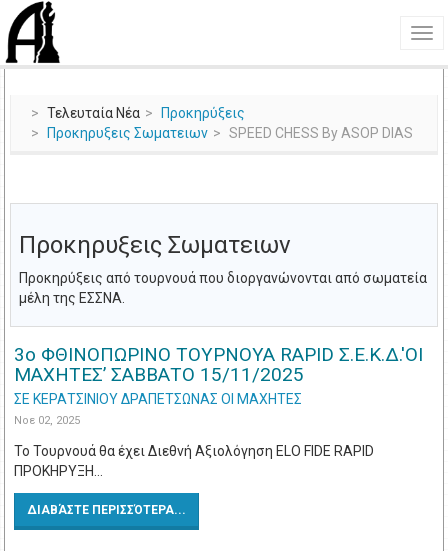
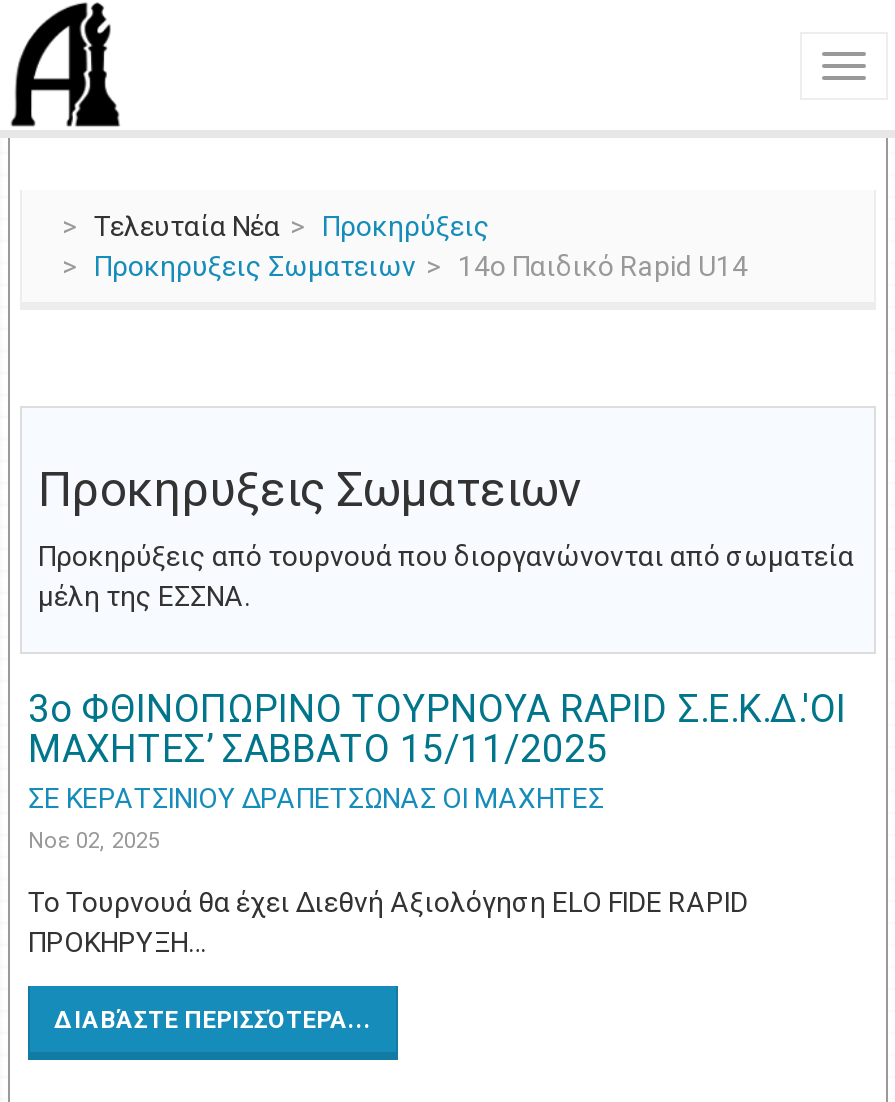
- SPEED CHESS By ASOP DIAS
+ 14o Παιδικό Rapid U14
